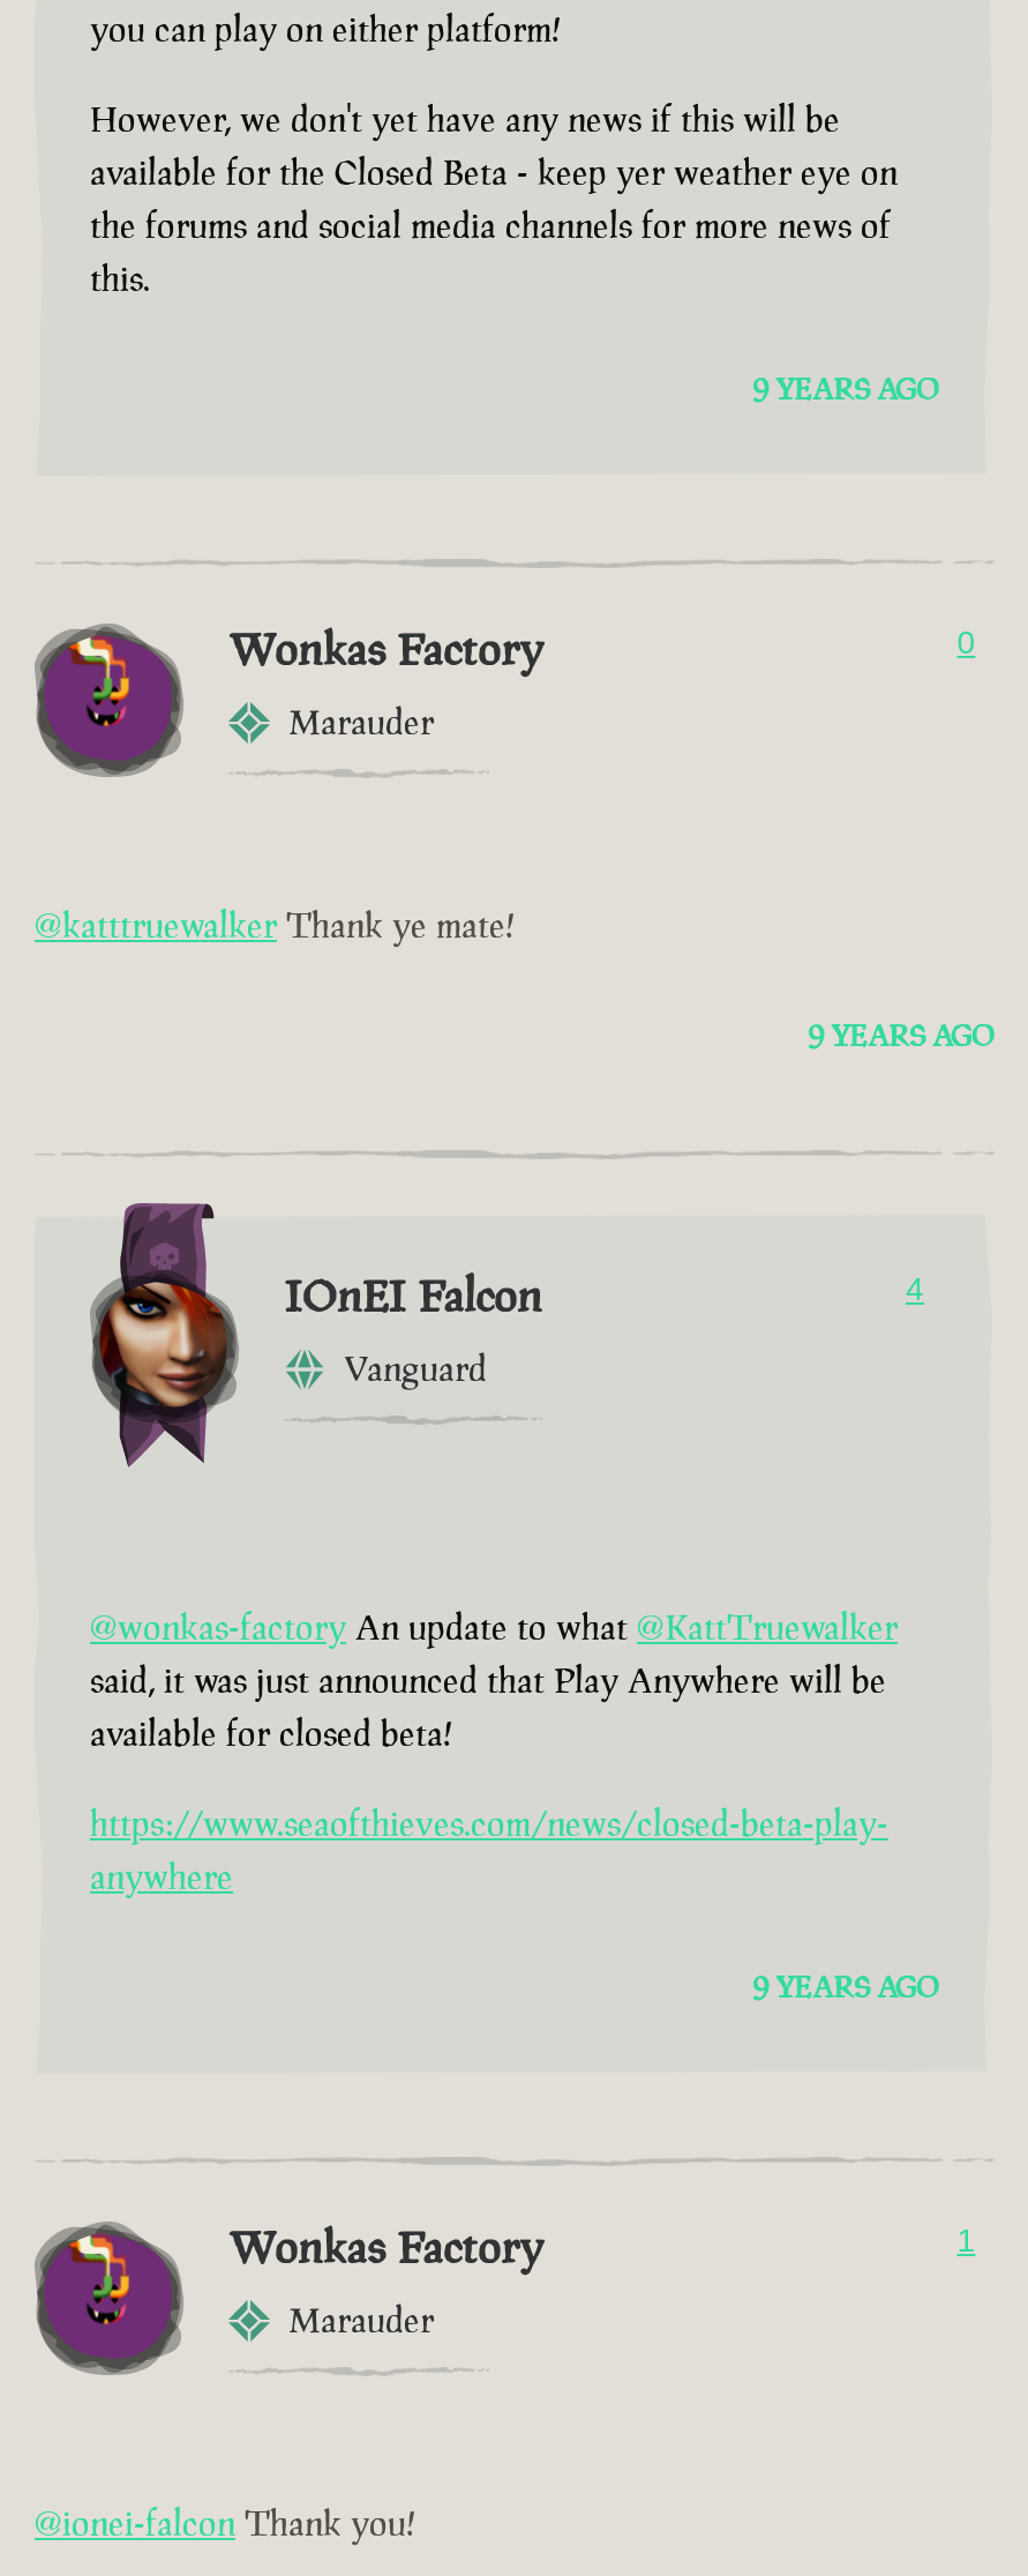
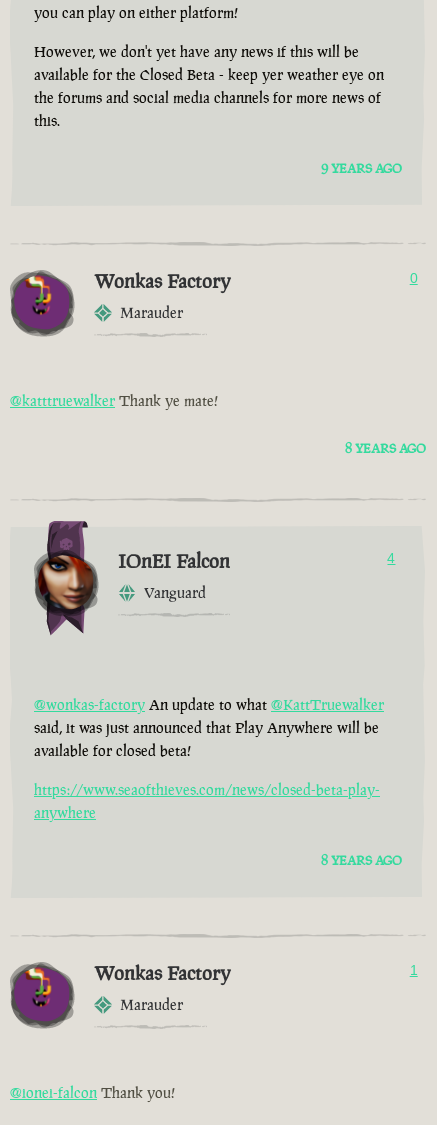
- 9 YEARS AGO
+ 8 YEARS AGO

- 9 YEARS AGO
+ 8 YEARS AGO
